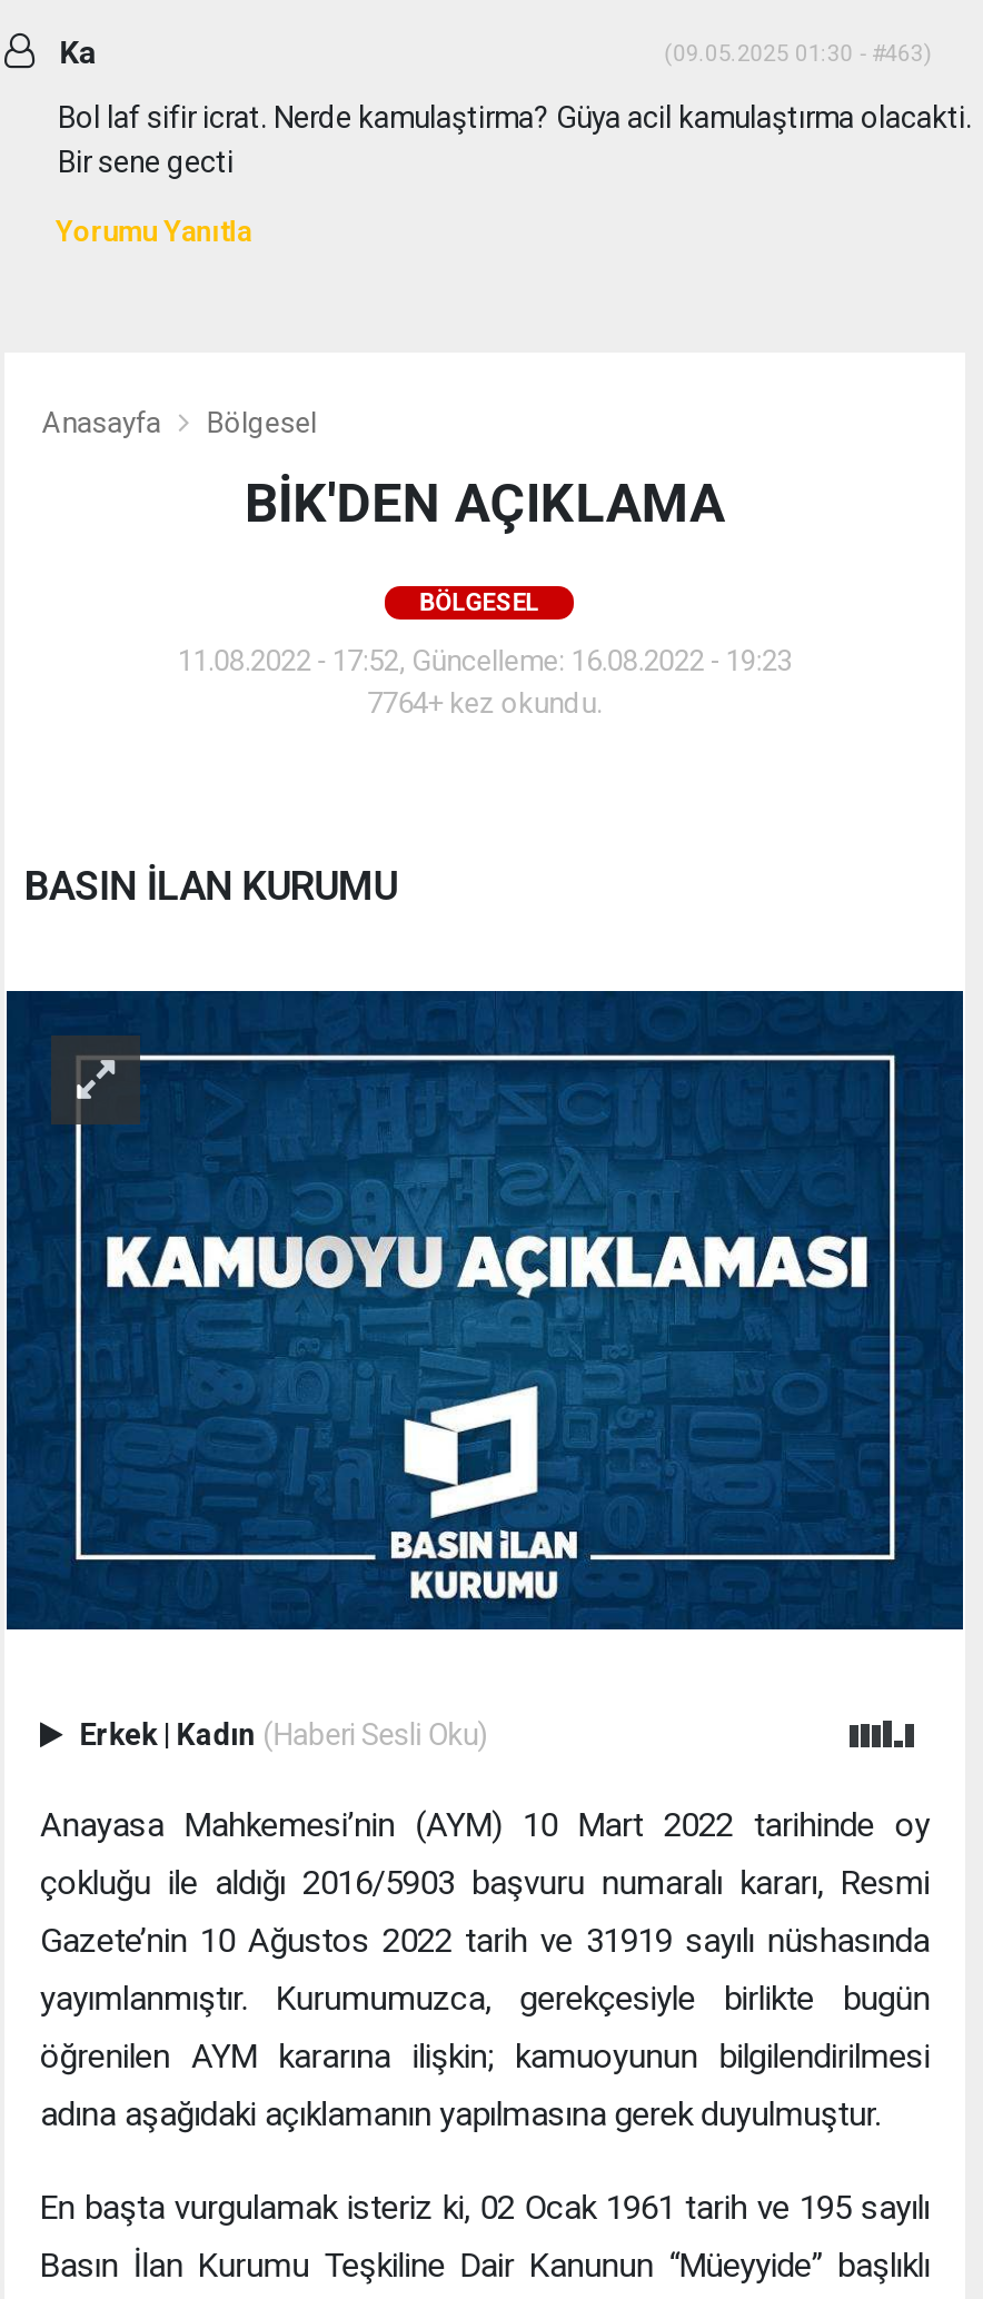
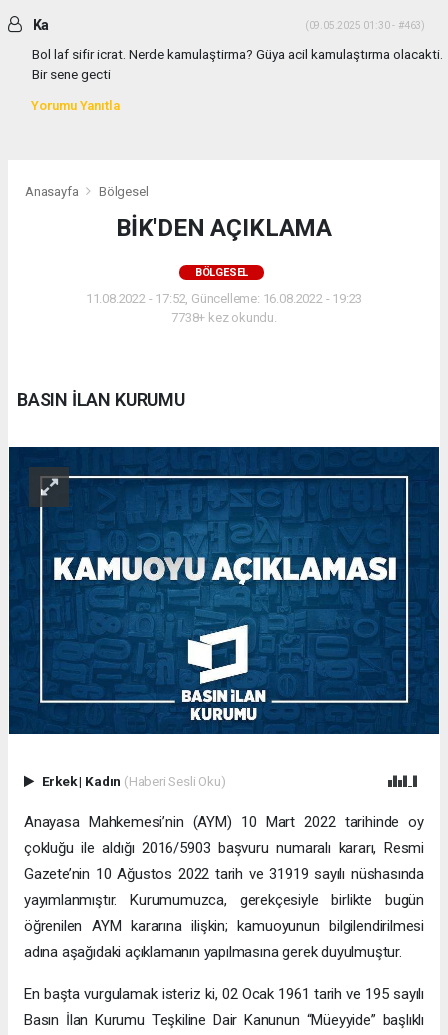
- 7764+ kez okundu.
+ 7738+ kez okundu.
